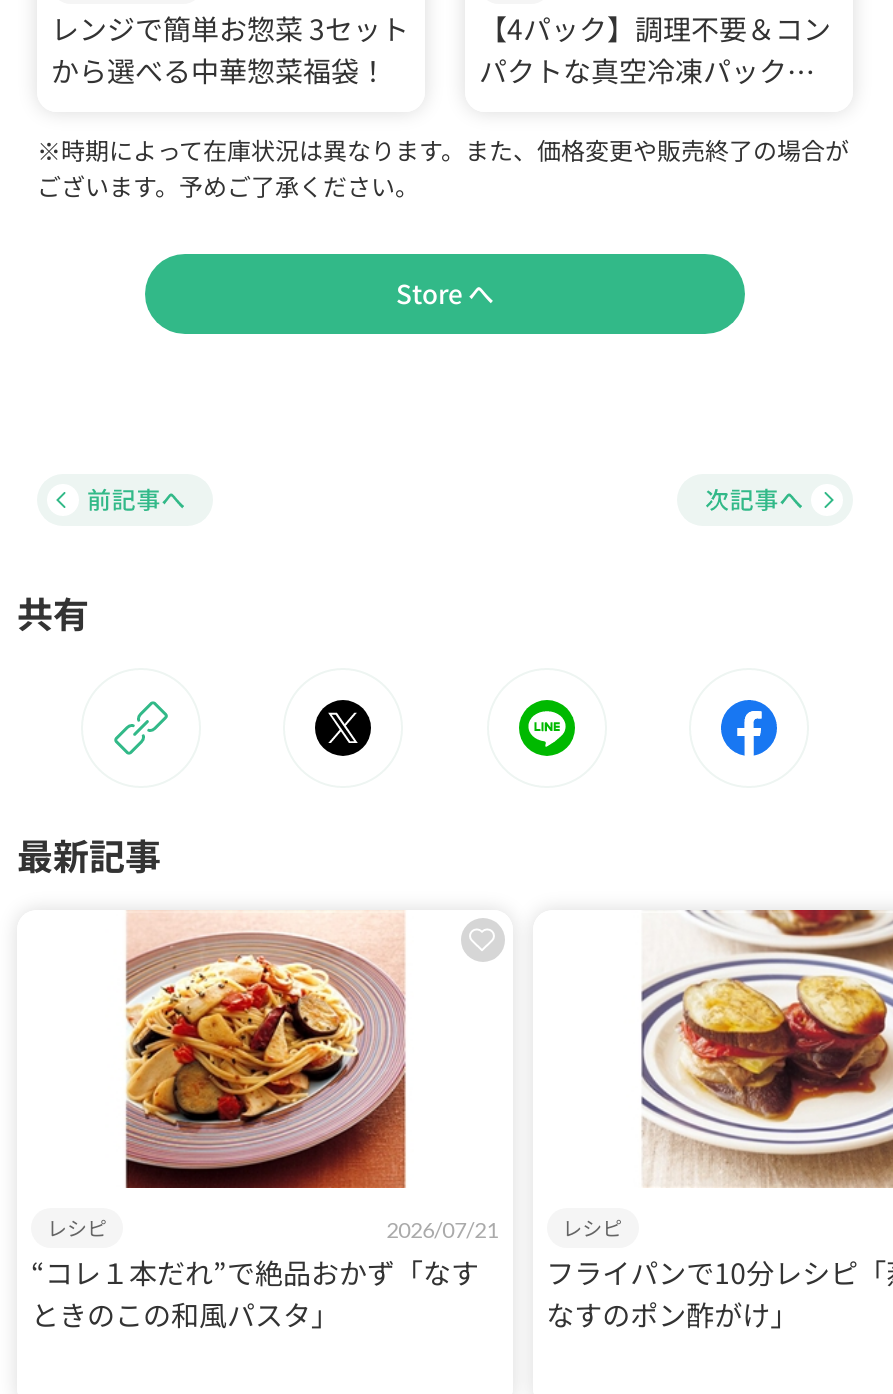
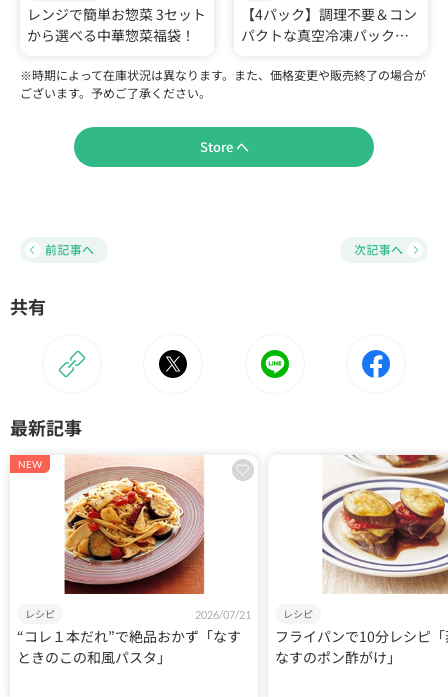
+ NEW
